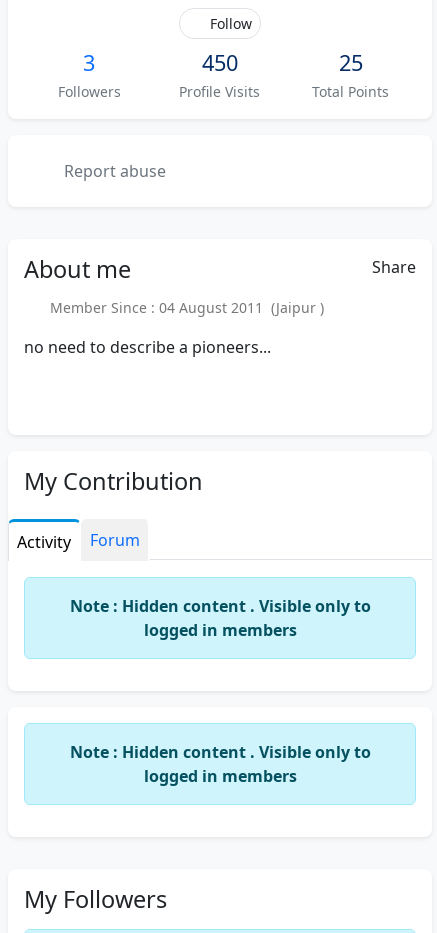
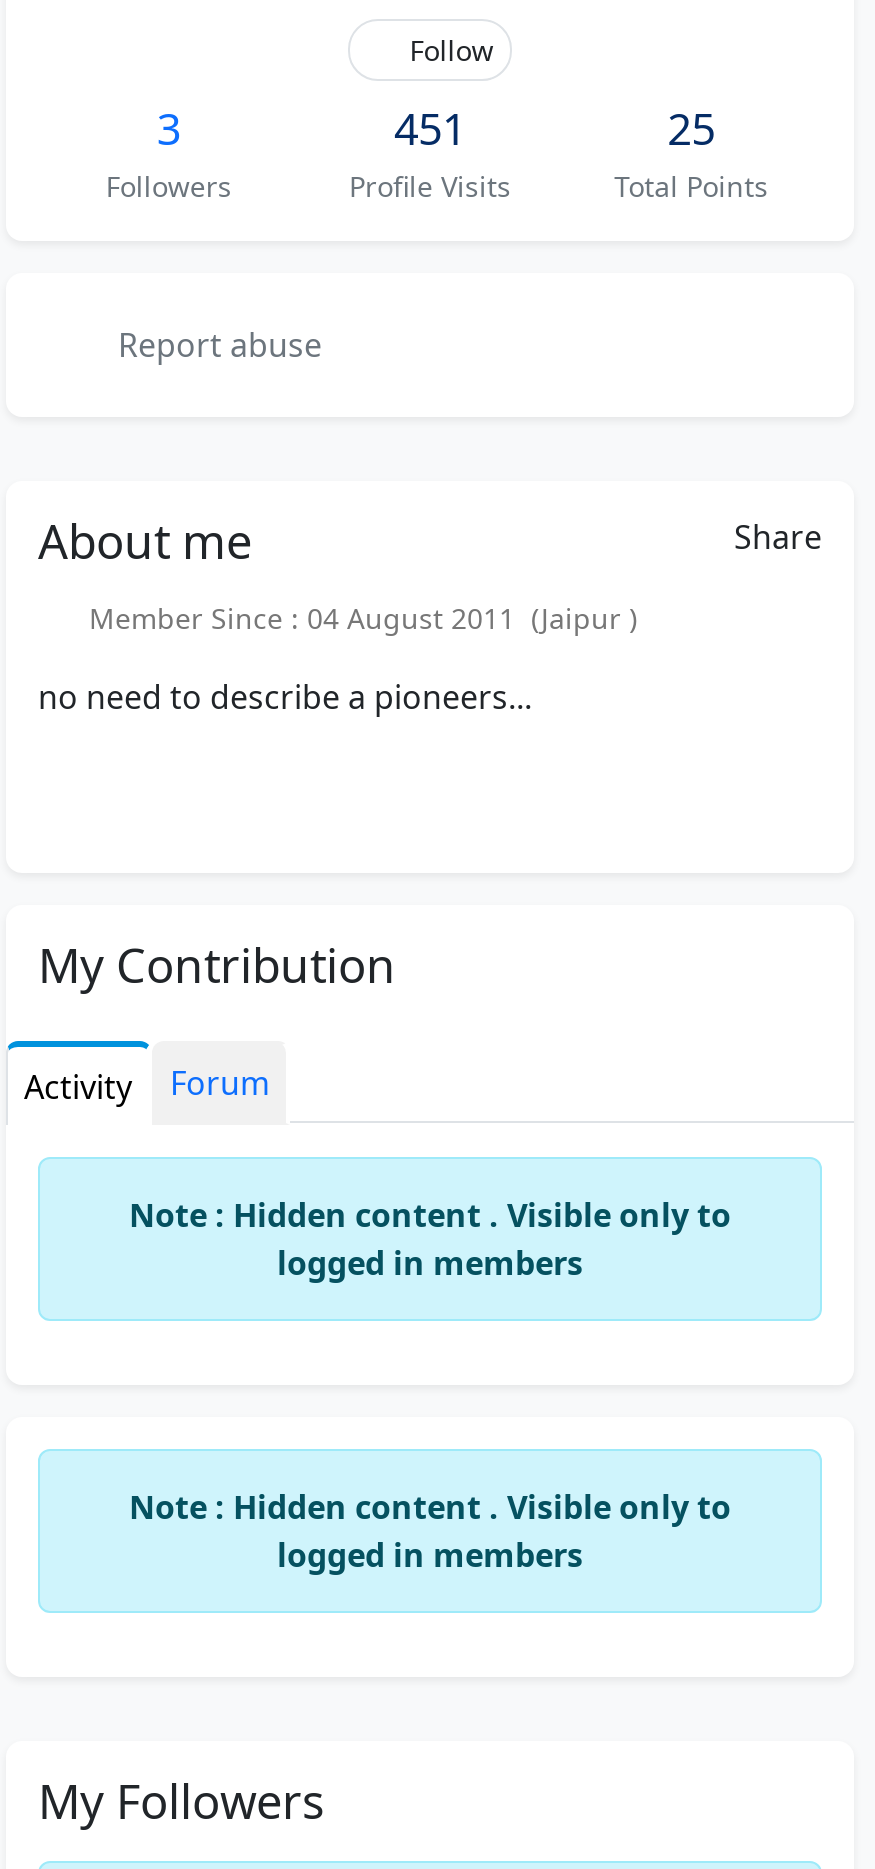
- 450
+ 451
